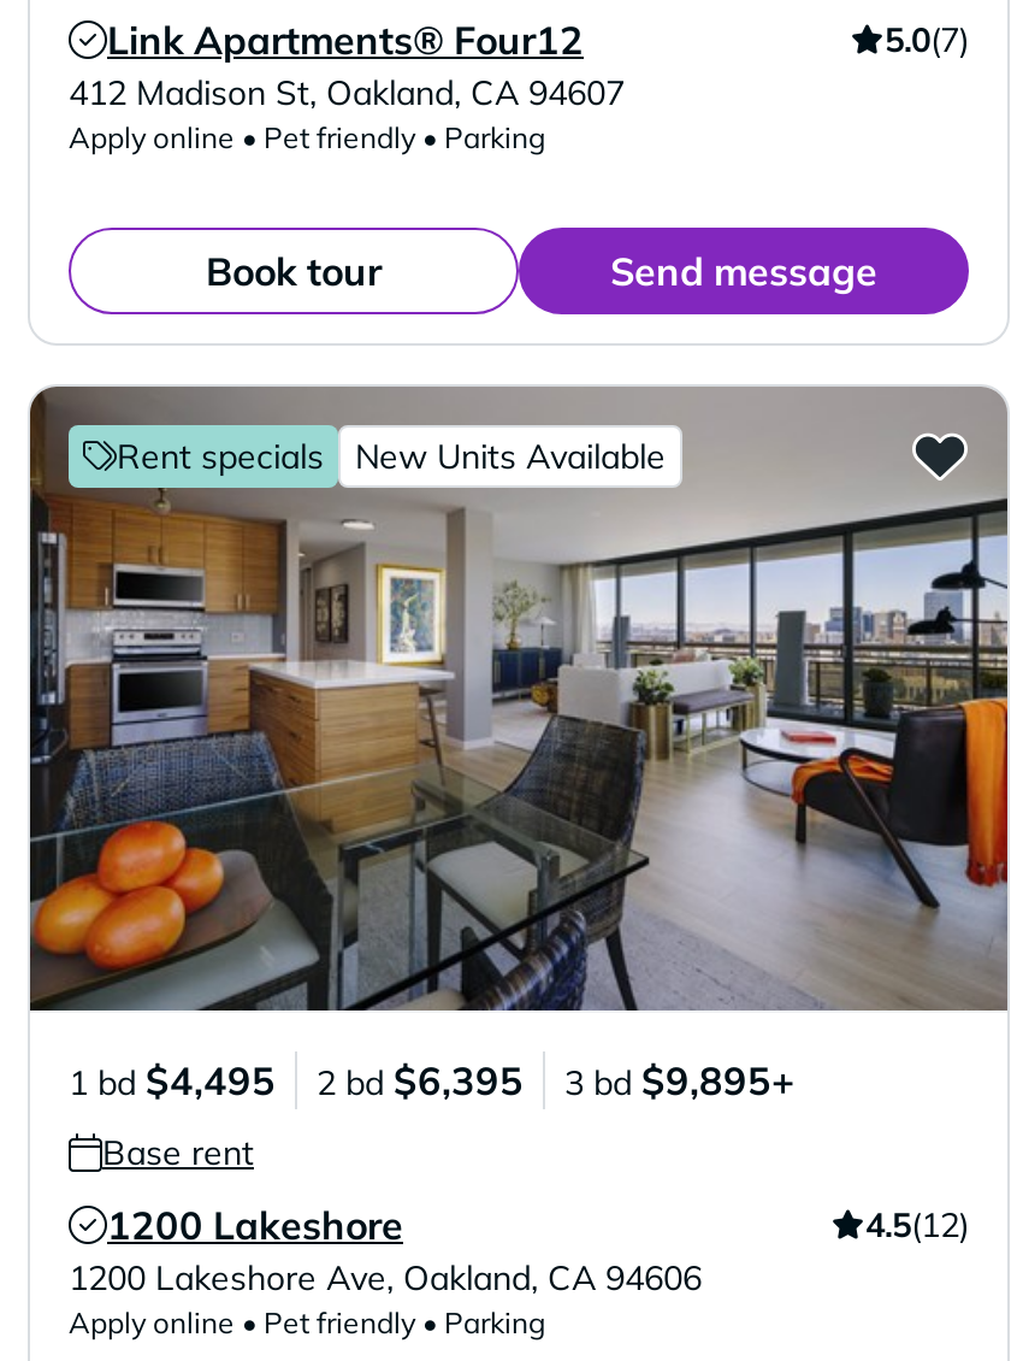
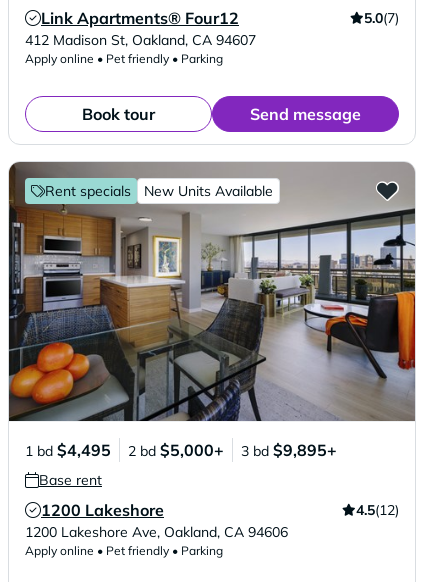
- 1 bd $4,495 2 bd $6,395 3 bd $9,895+
+ 1 bd $4,495 2 bd $5,000+ 3 bd $9,895+
